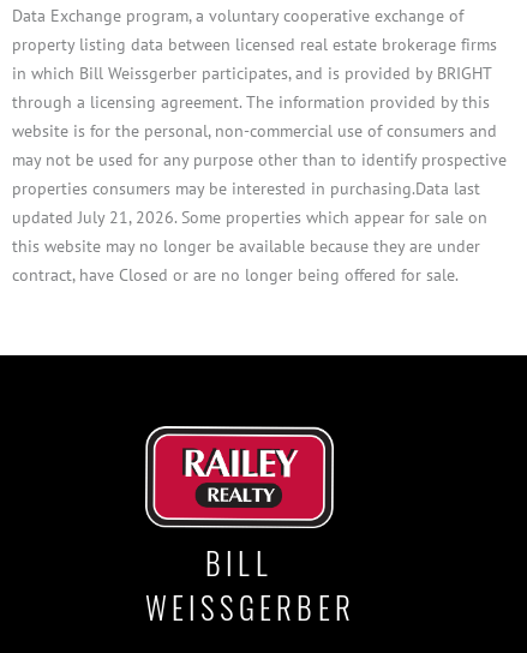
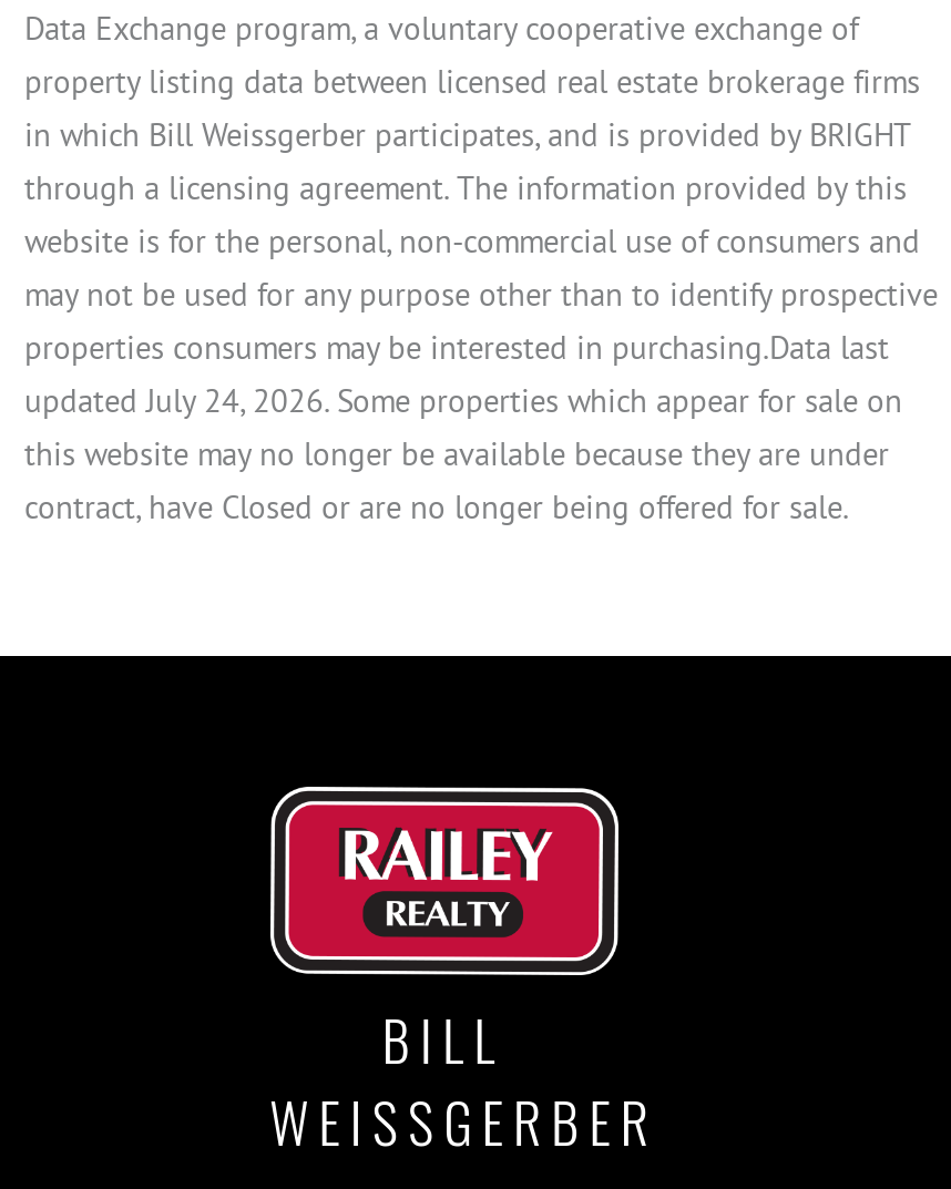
- updated July 21, 2026. Some properties which appear for sale on
+ updated July 24, 2026. Some properties which appear for sale on
